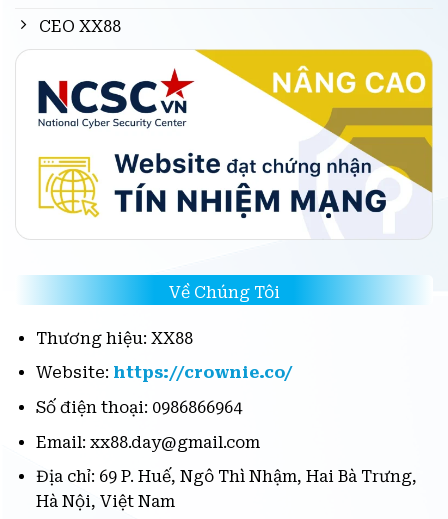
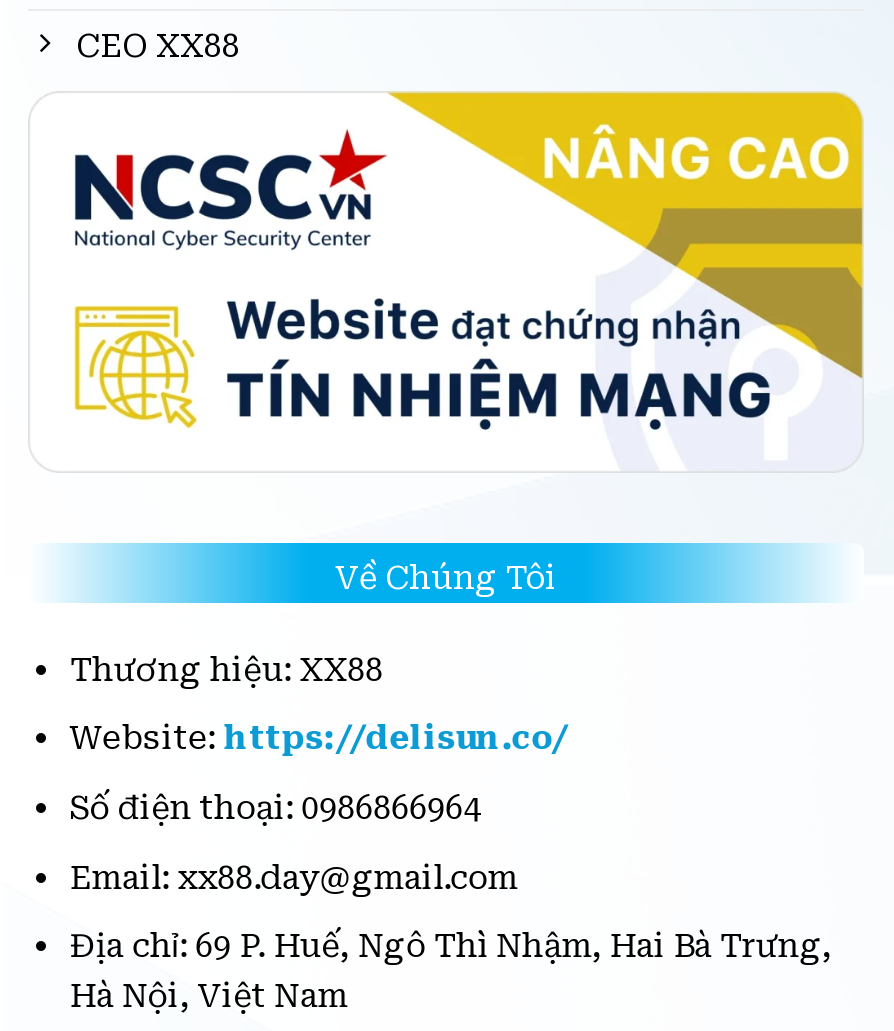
- Website: https://crownie.co/
+ Website: https://delisun.co/
